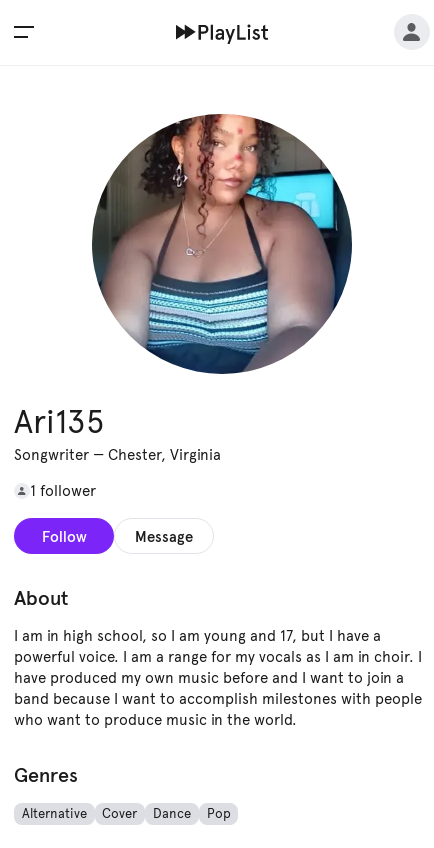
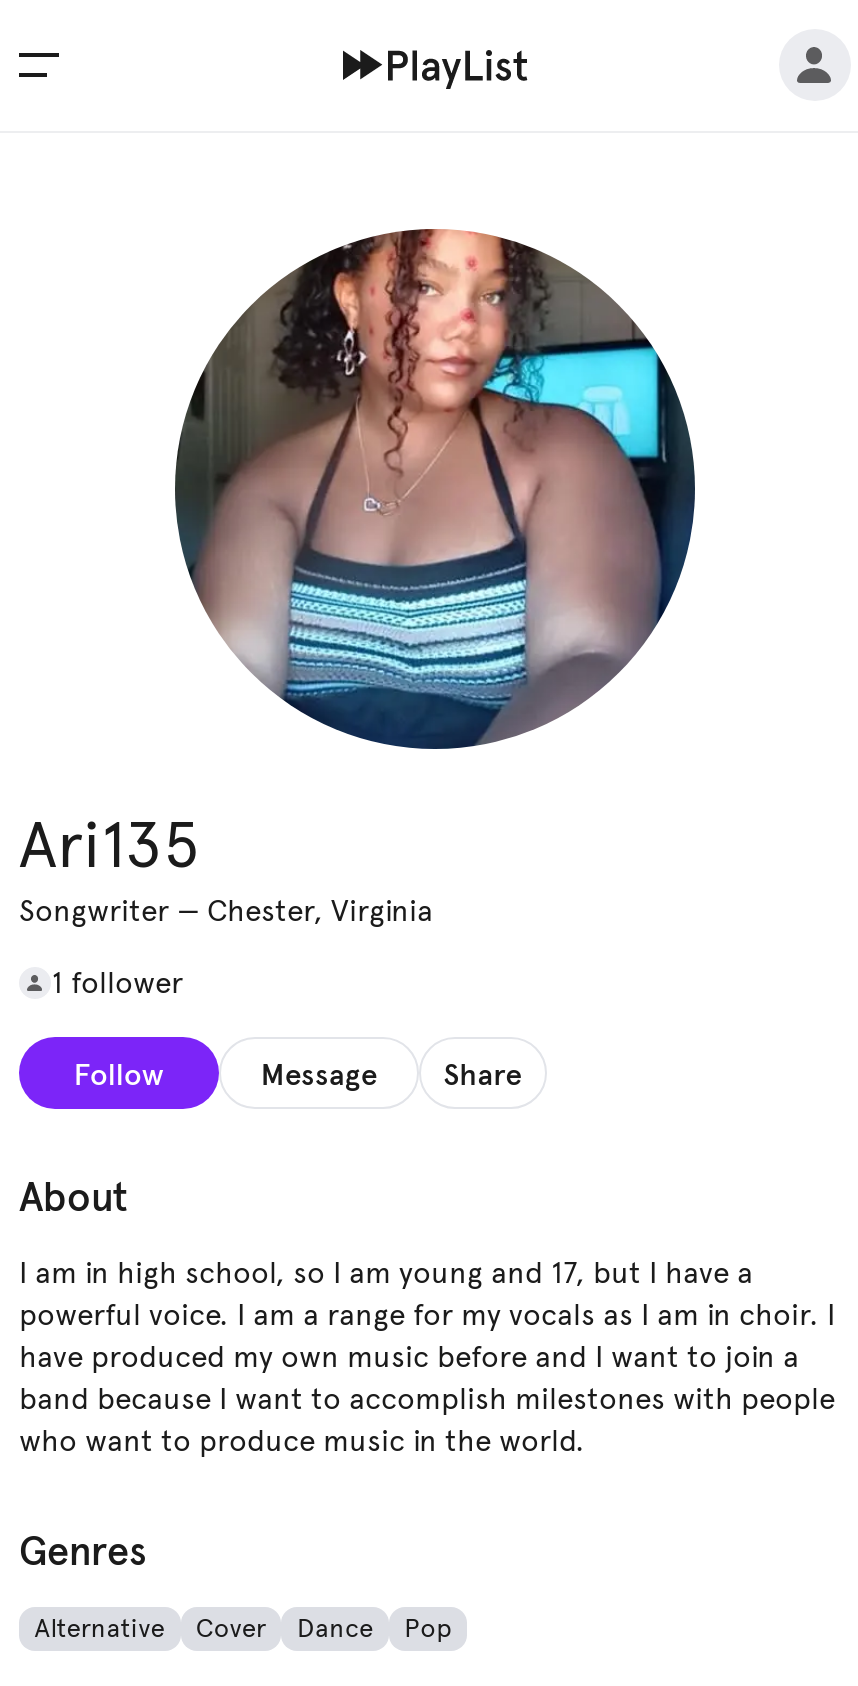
+ Share
